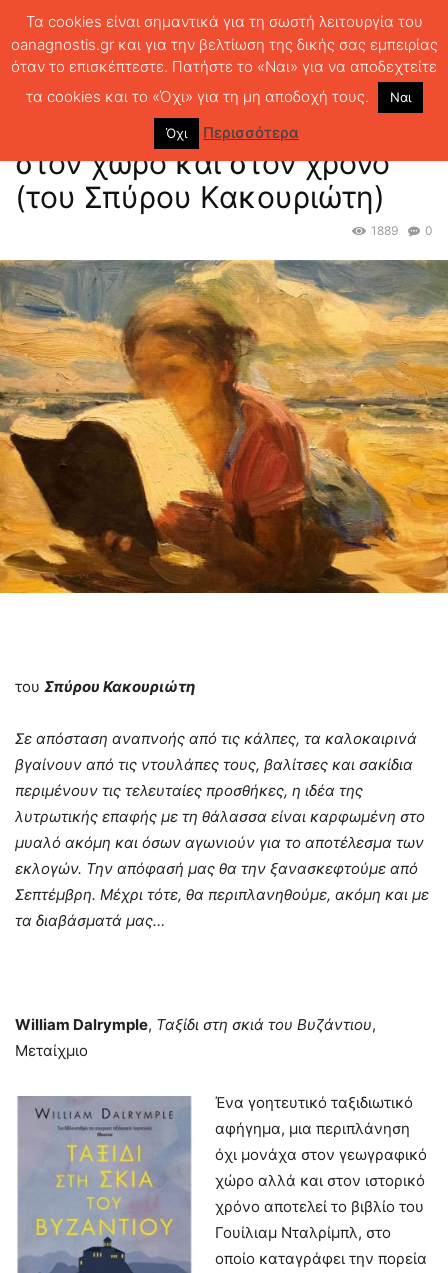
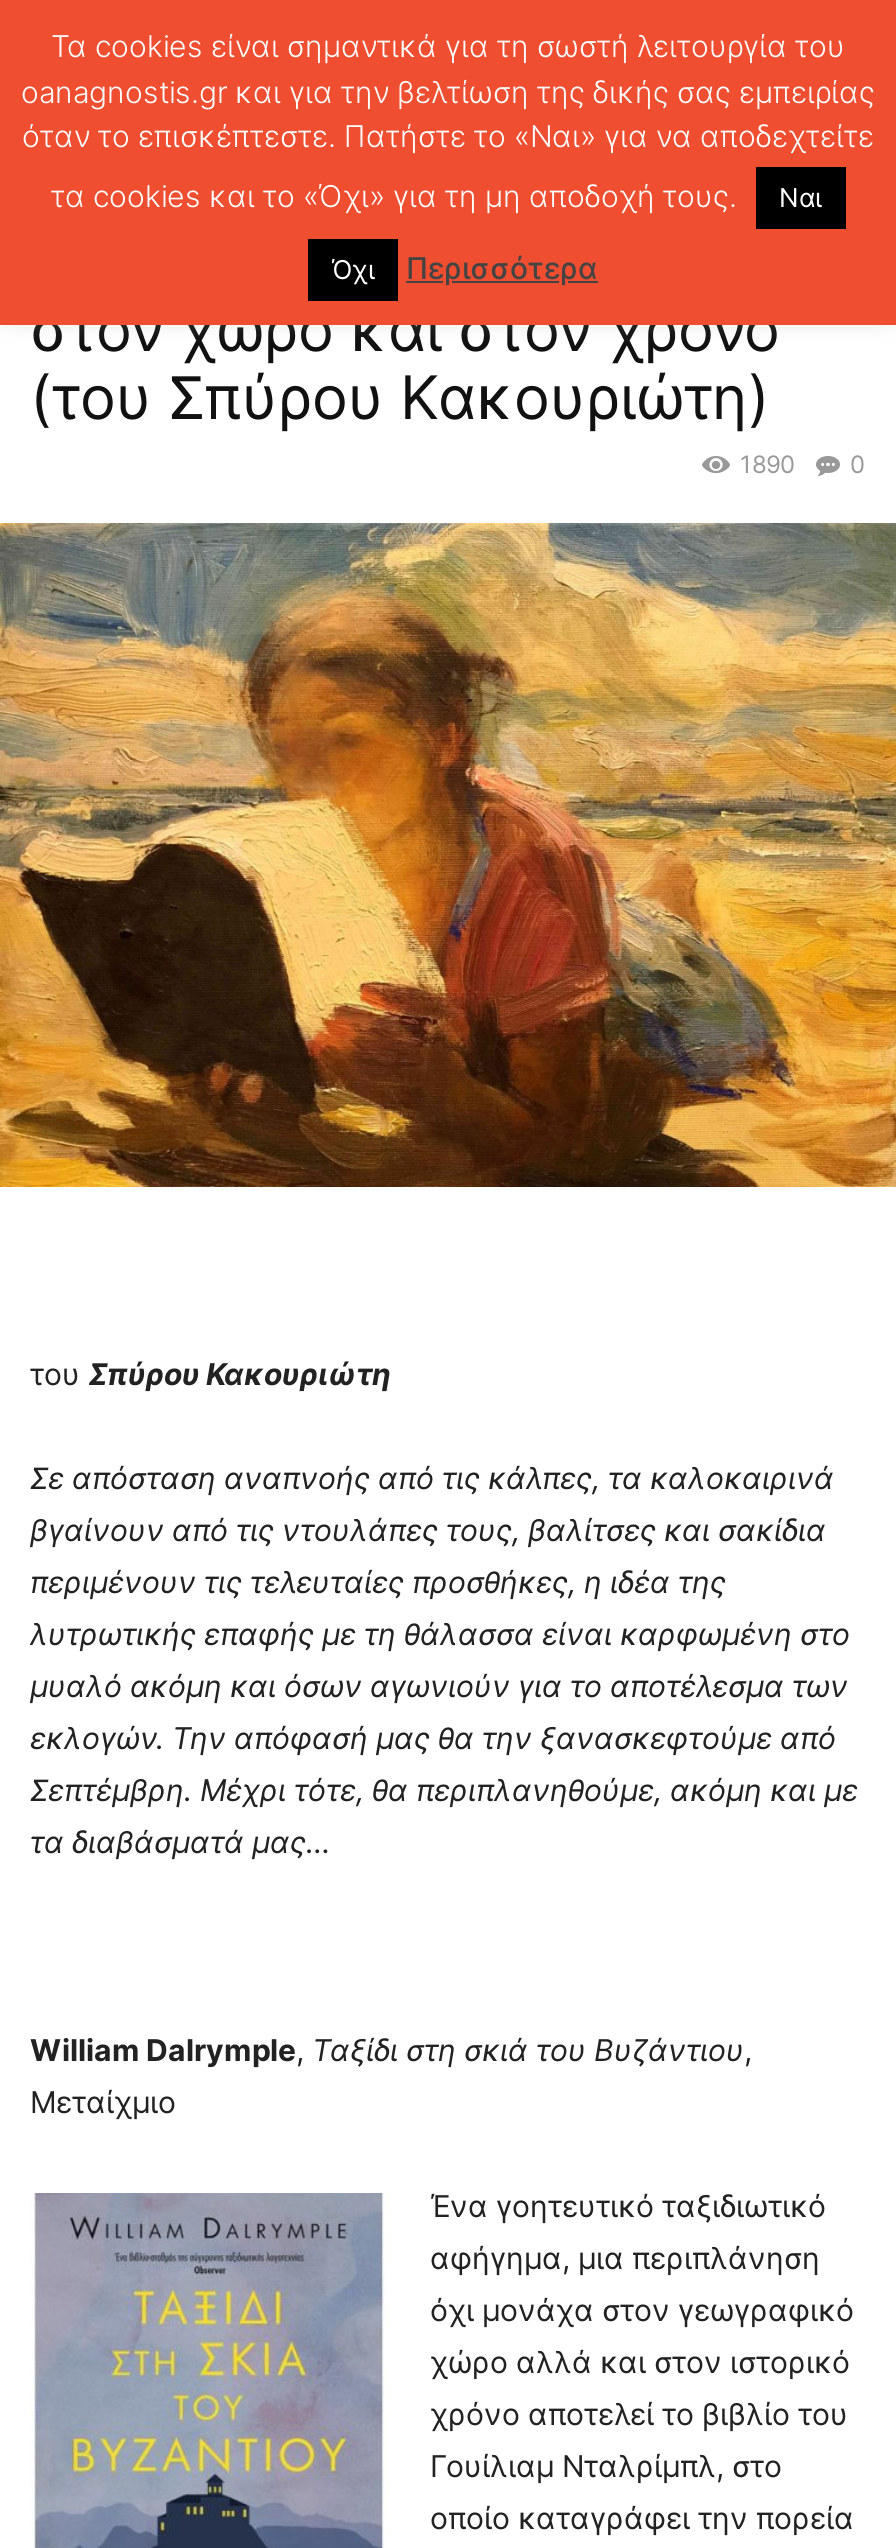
- 1889 0
+ 1890 0
